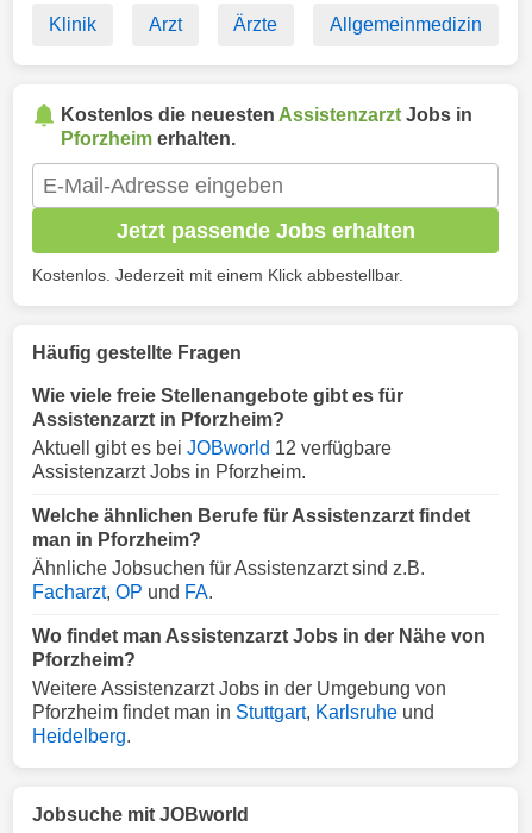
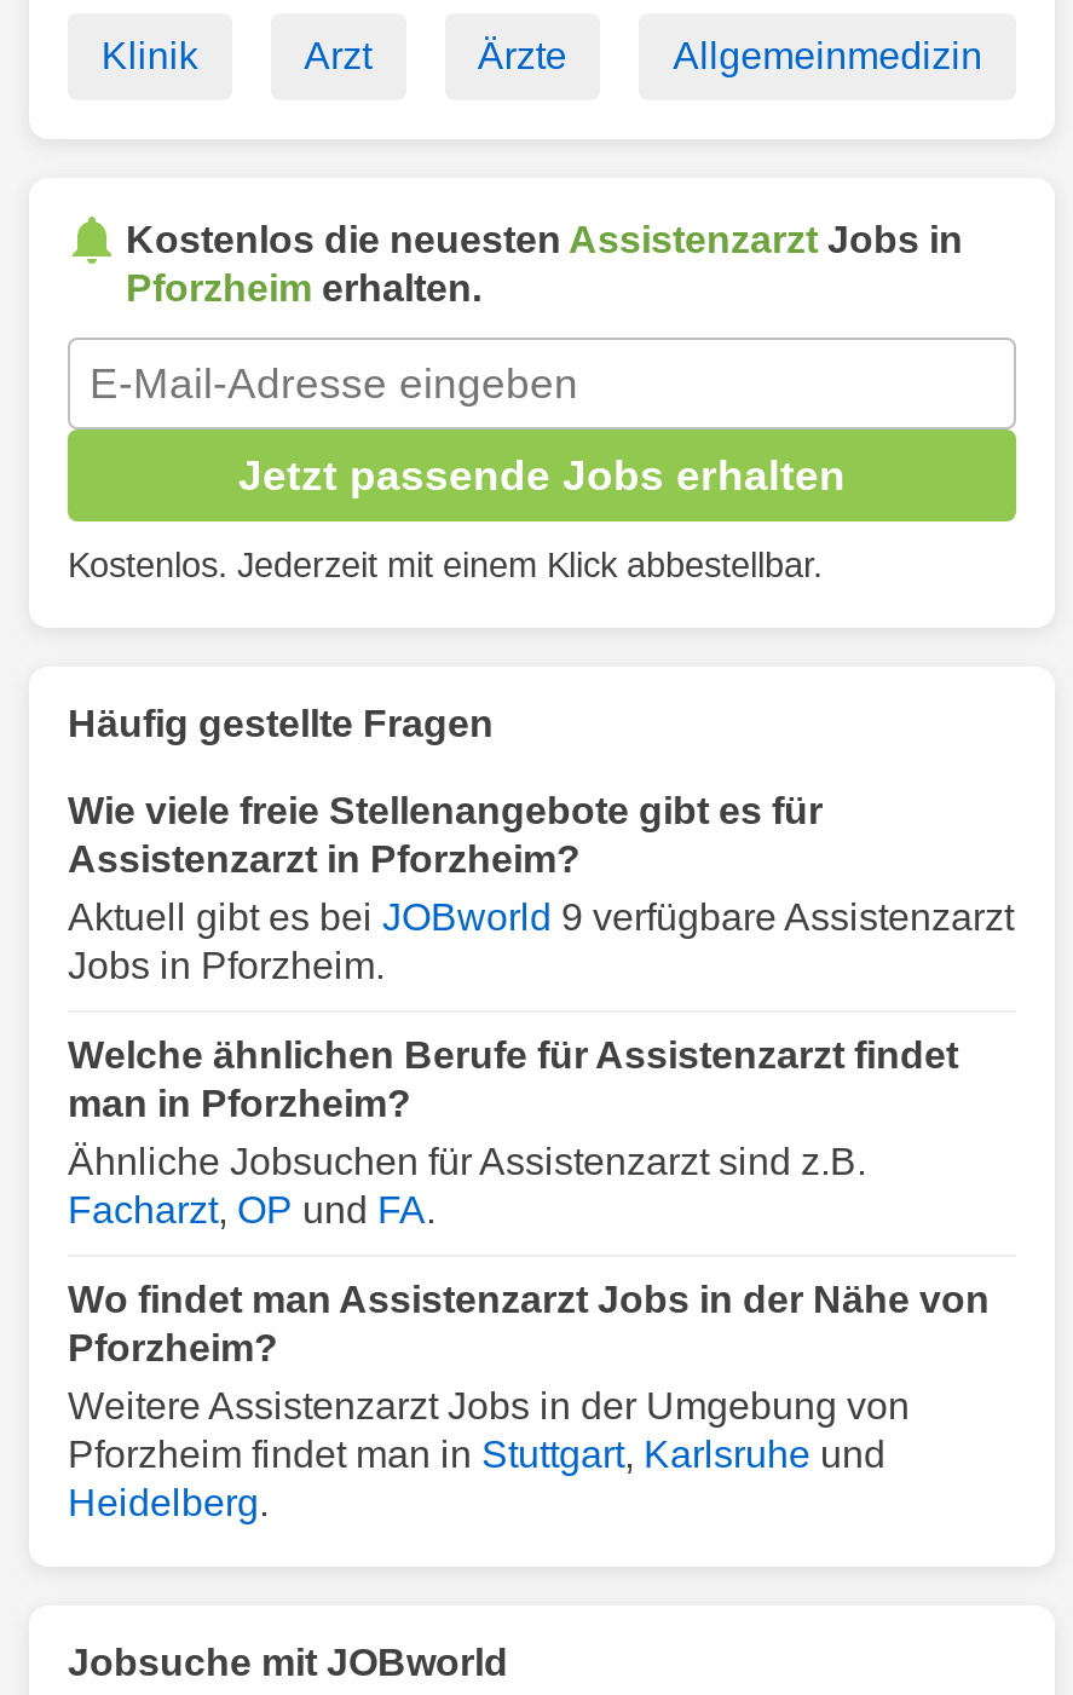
- Aktuell gibt es bei JOBworld 12 verfügbare
- Assistenzarzt Jobs in Pforzheim.
+ Aktuell gibt es bei JOBworld 9 verfügbare Assistenzarzt
+ Jobs in Pforzheim.
